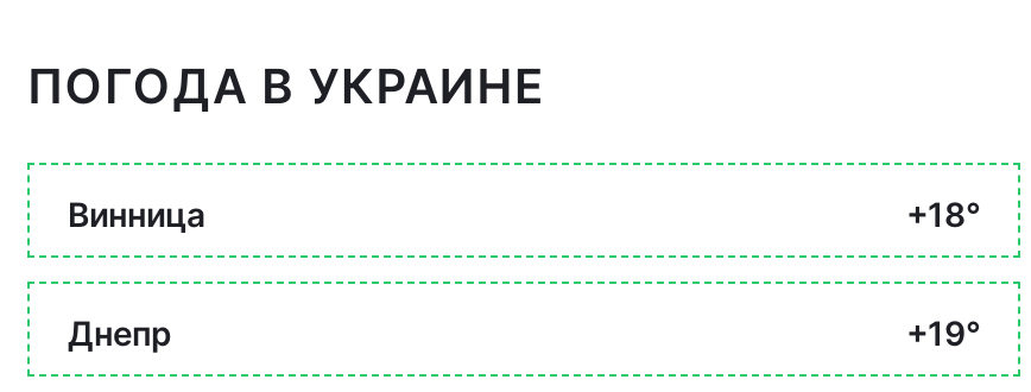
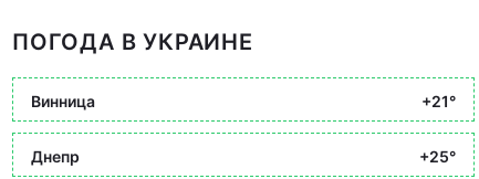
- +18°
+ +21°

- +19°
+ +25°
